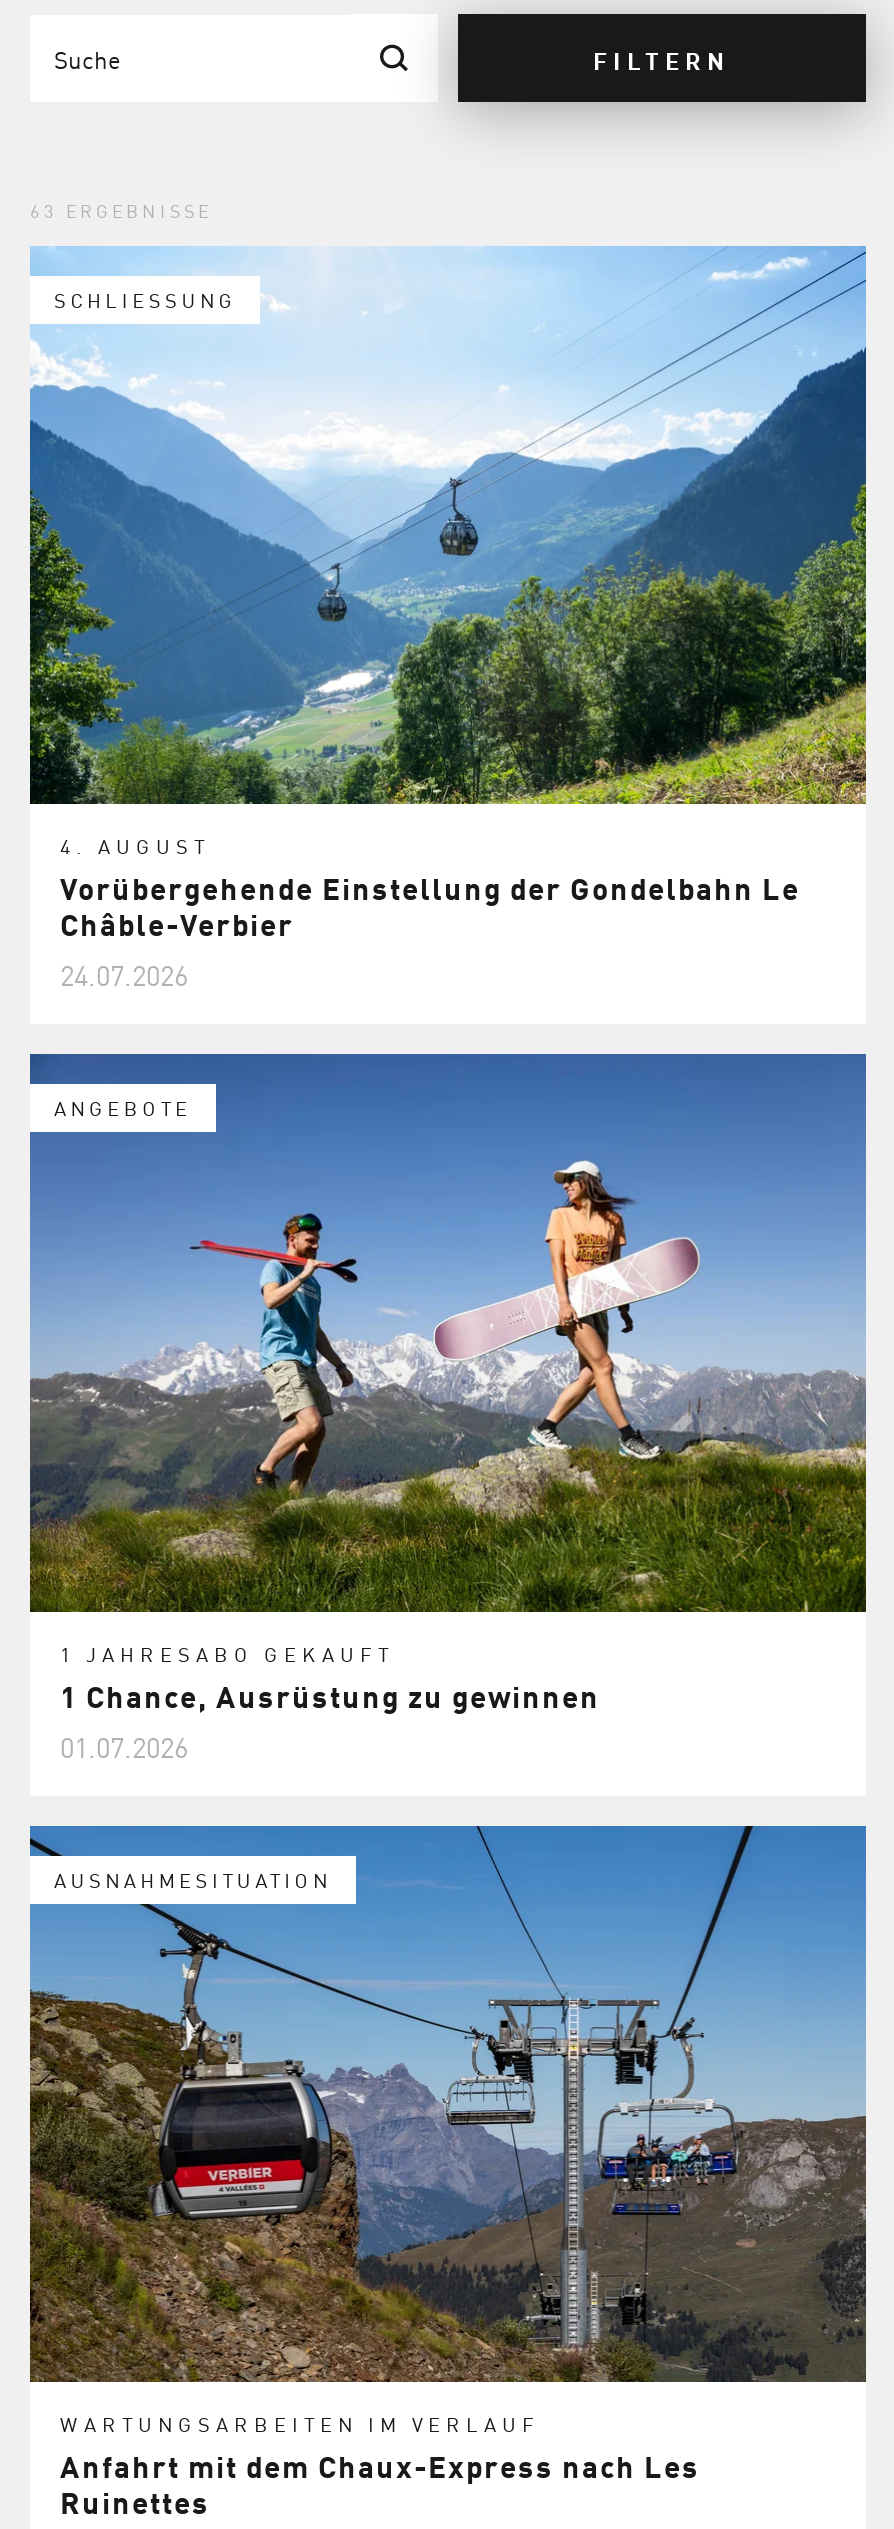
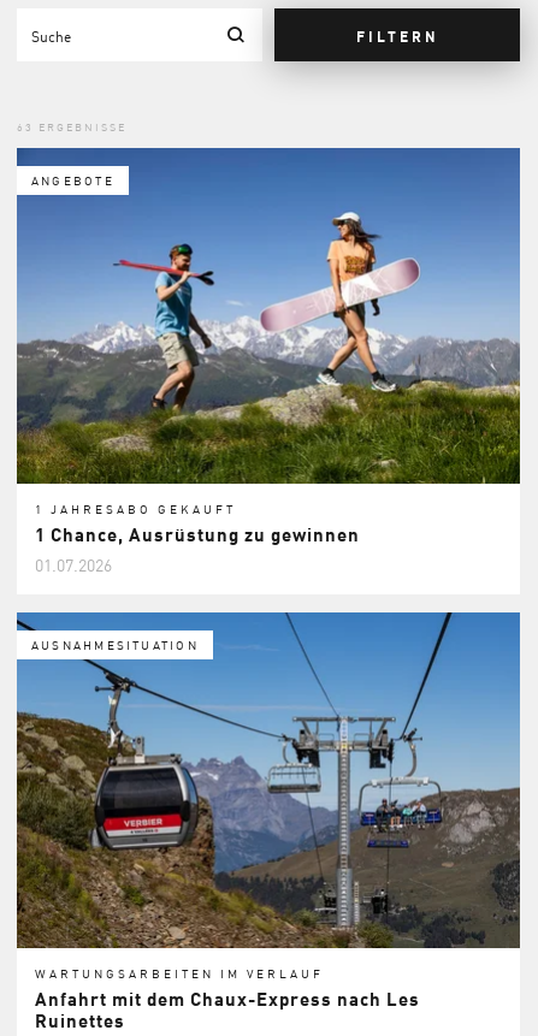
- [image]
- SCHLIESSUNG

- 4. AUGUST
- Vorübergehende Einstellung der Gondelbahn Le
- Châble-Verbier
- 24.07.2026
